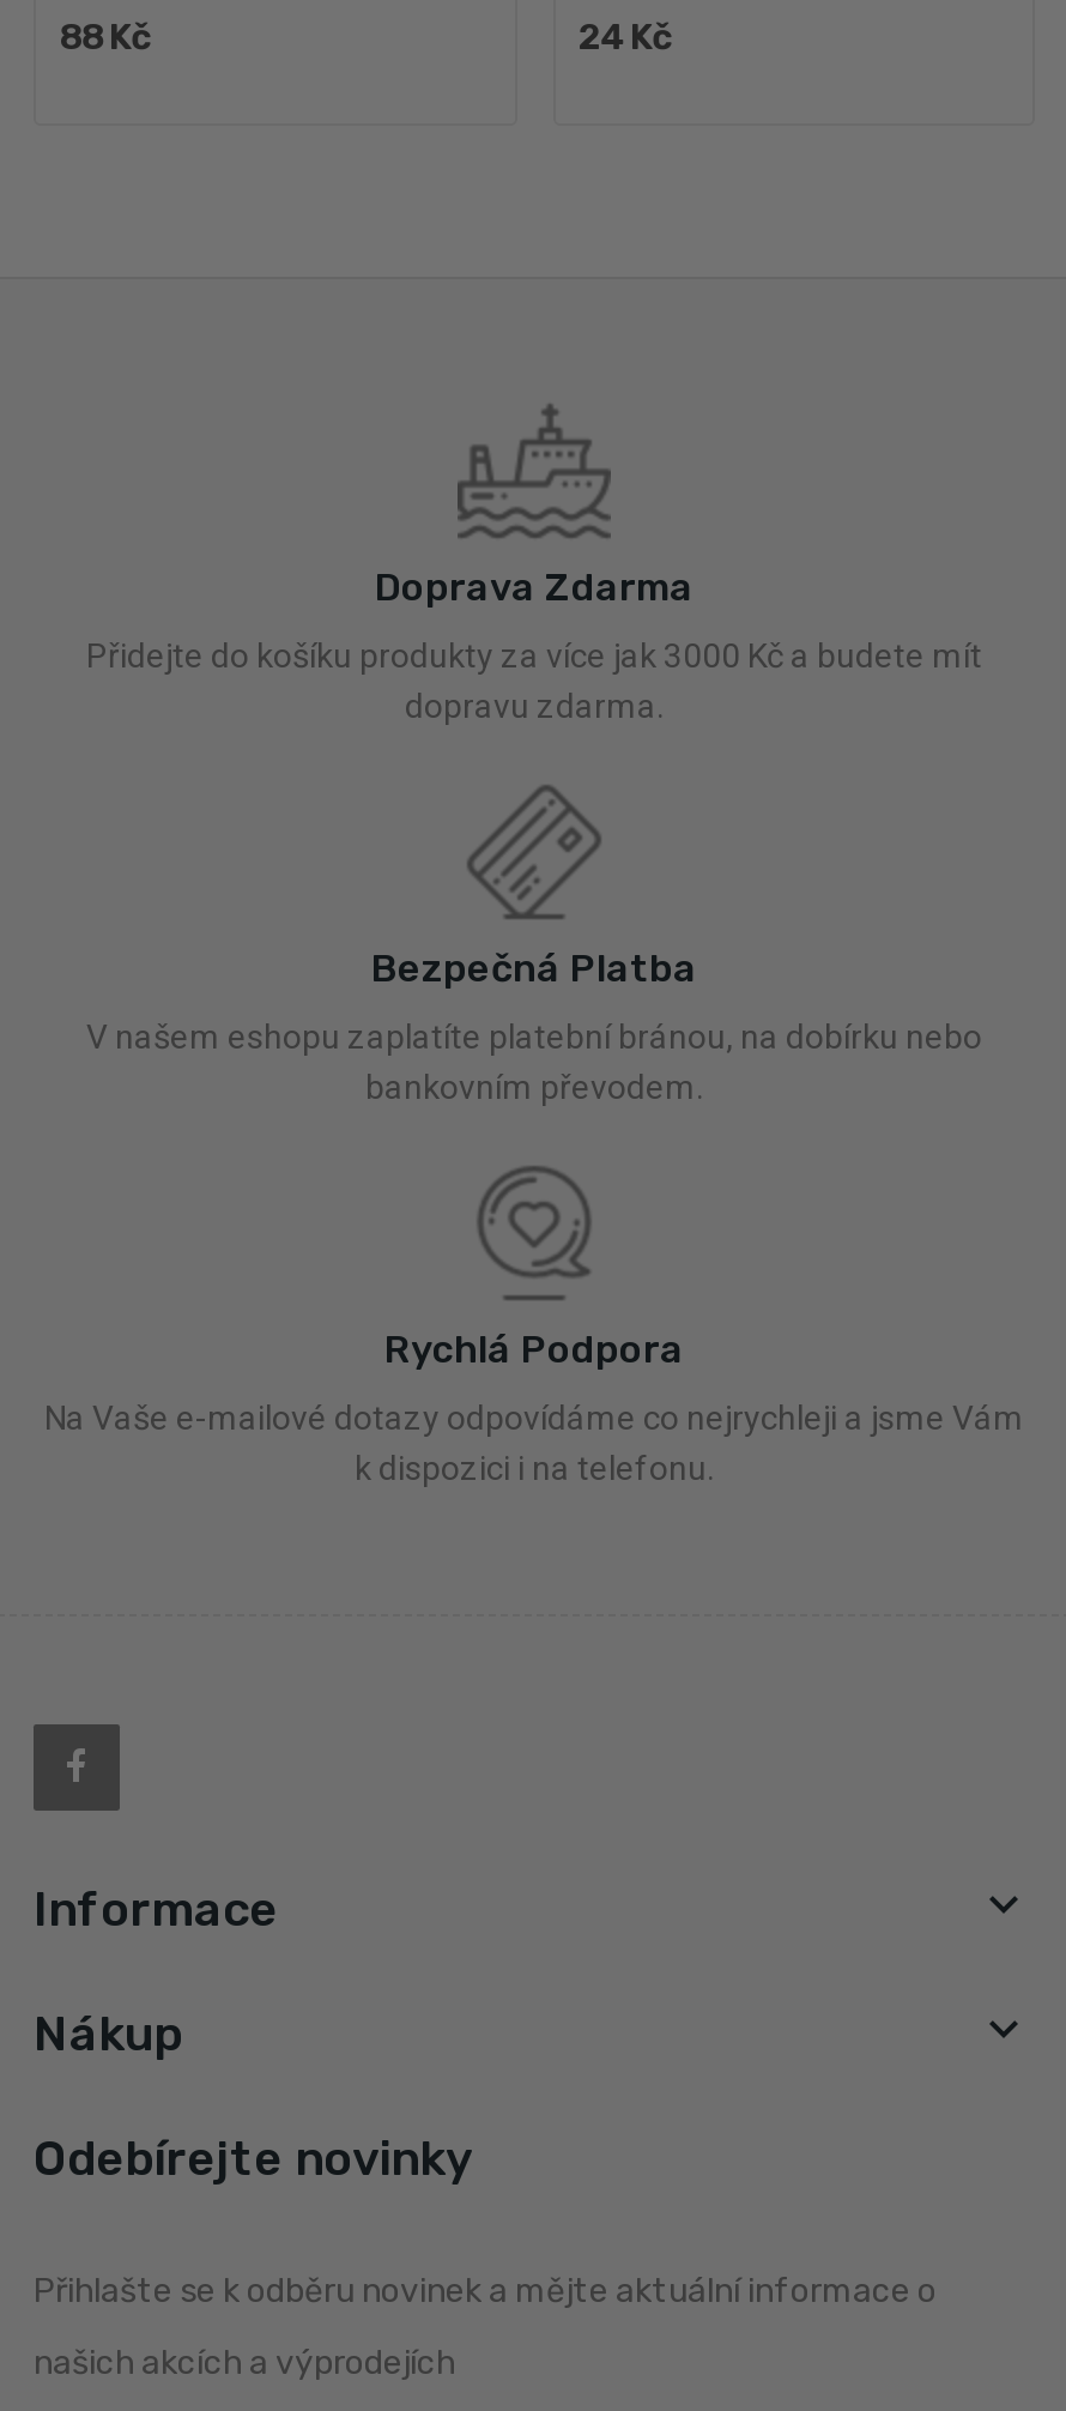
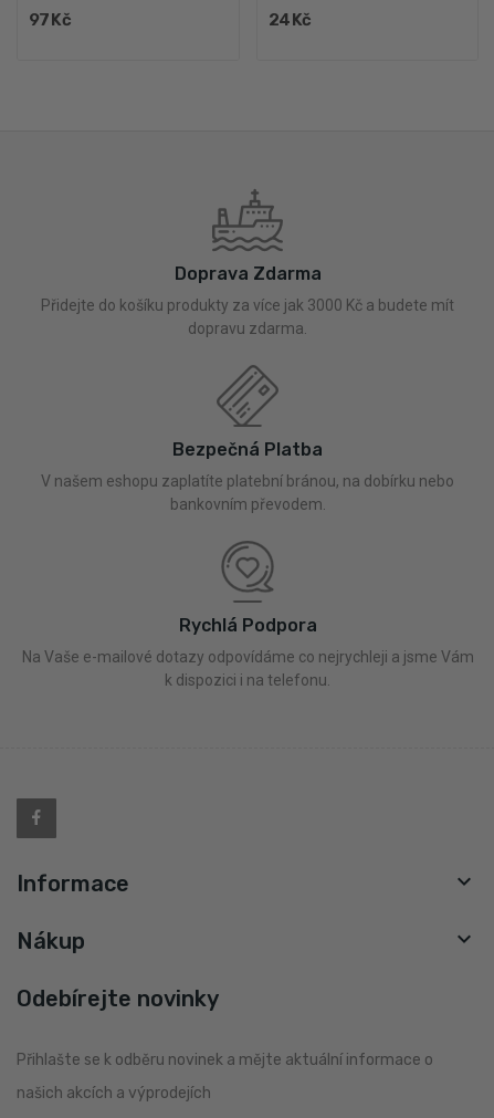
- 88 Kč
+ 97 Kč
